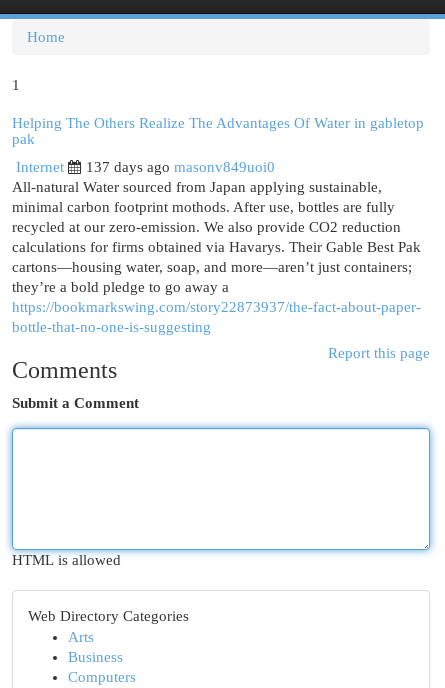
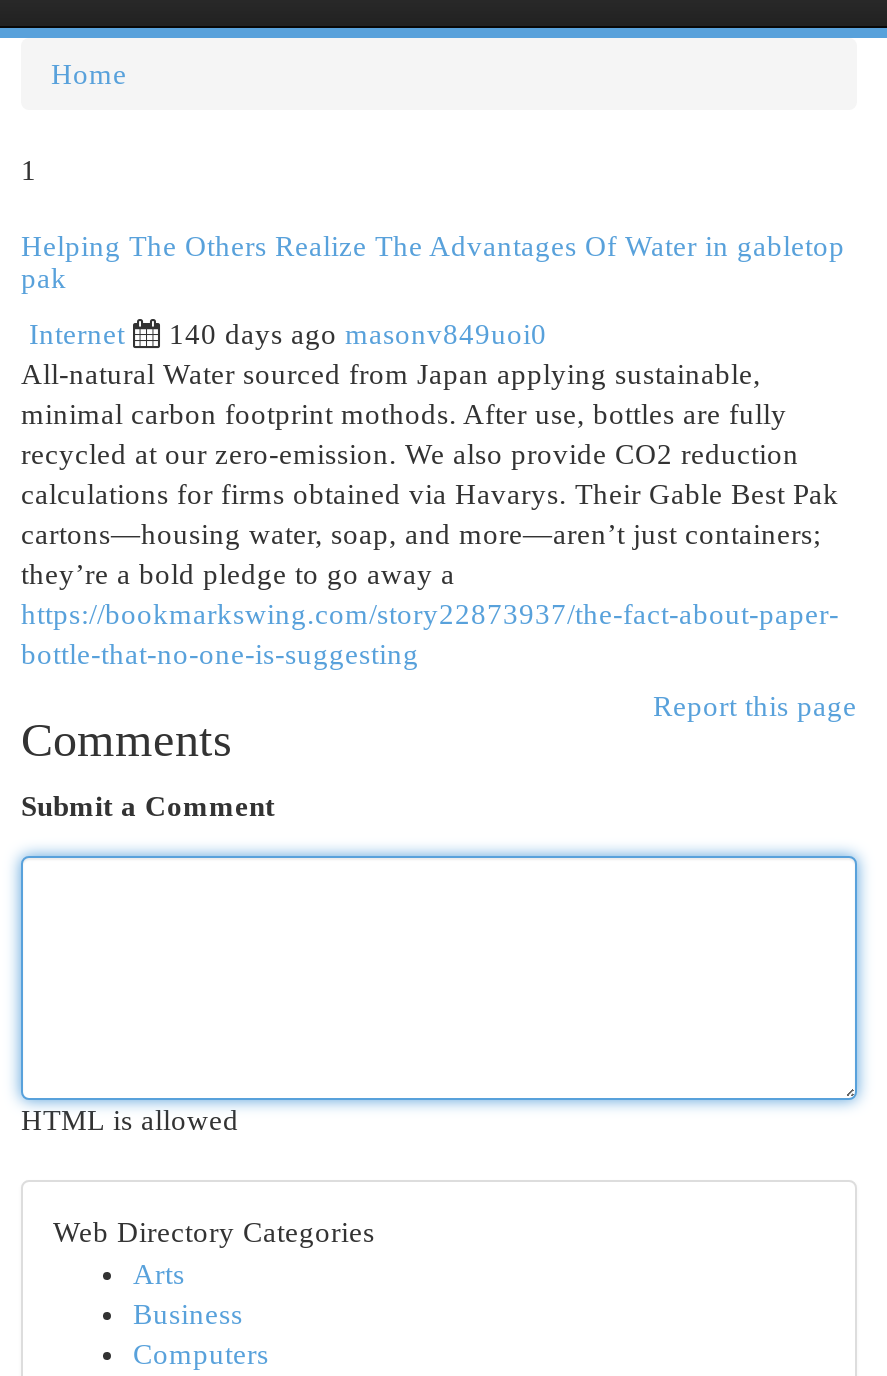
- 137 days ago masonv849uoi0
+ 140 days ago masonv849uoi0
